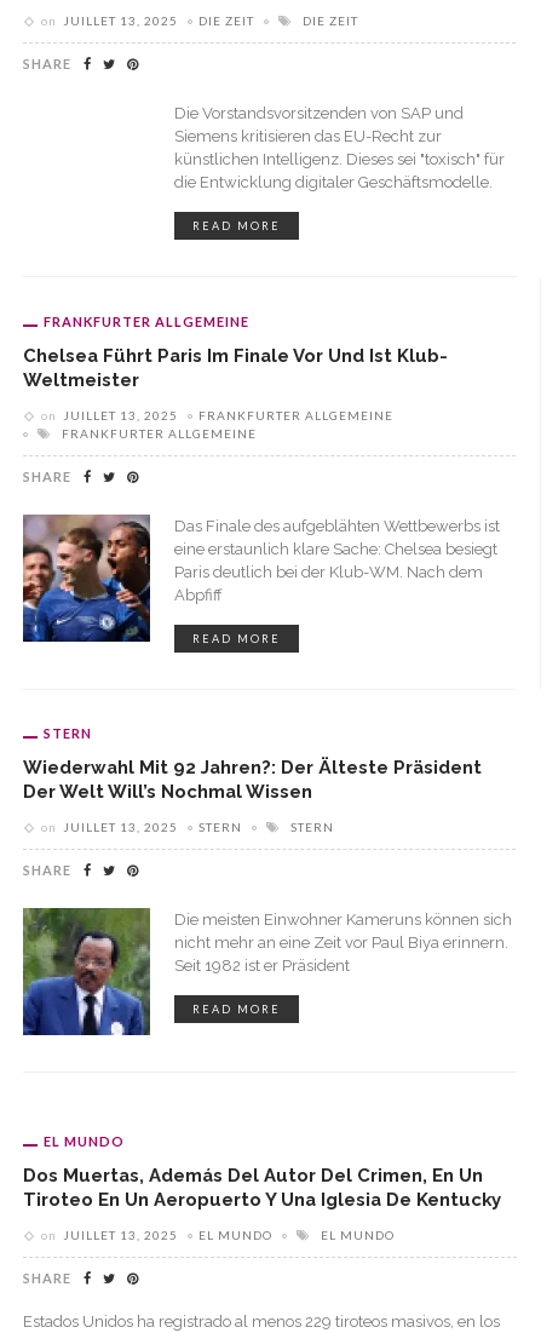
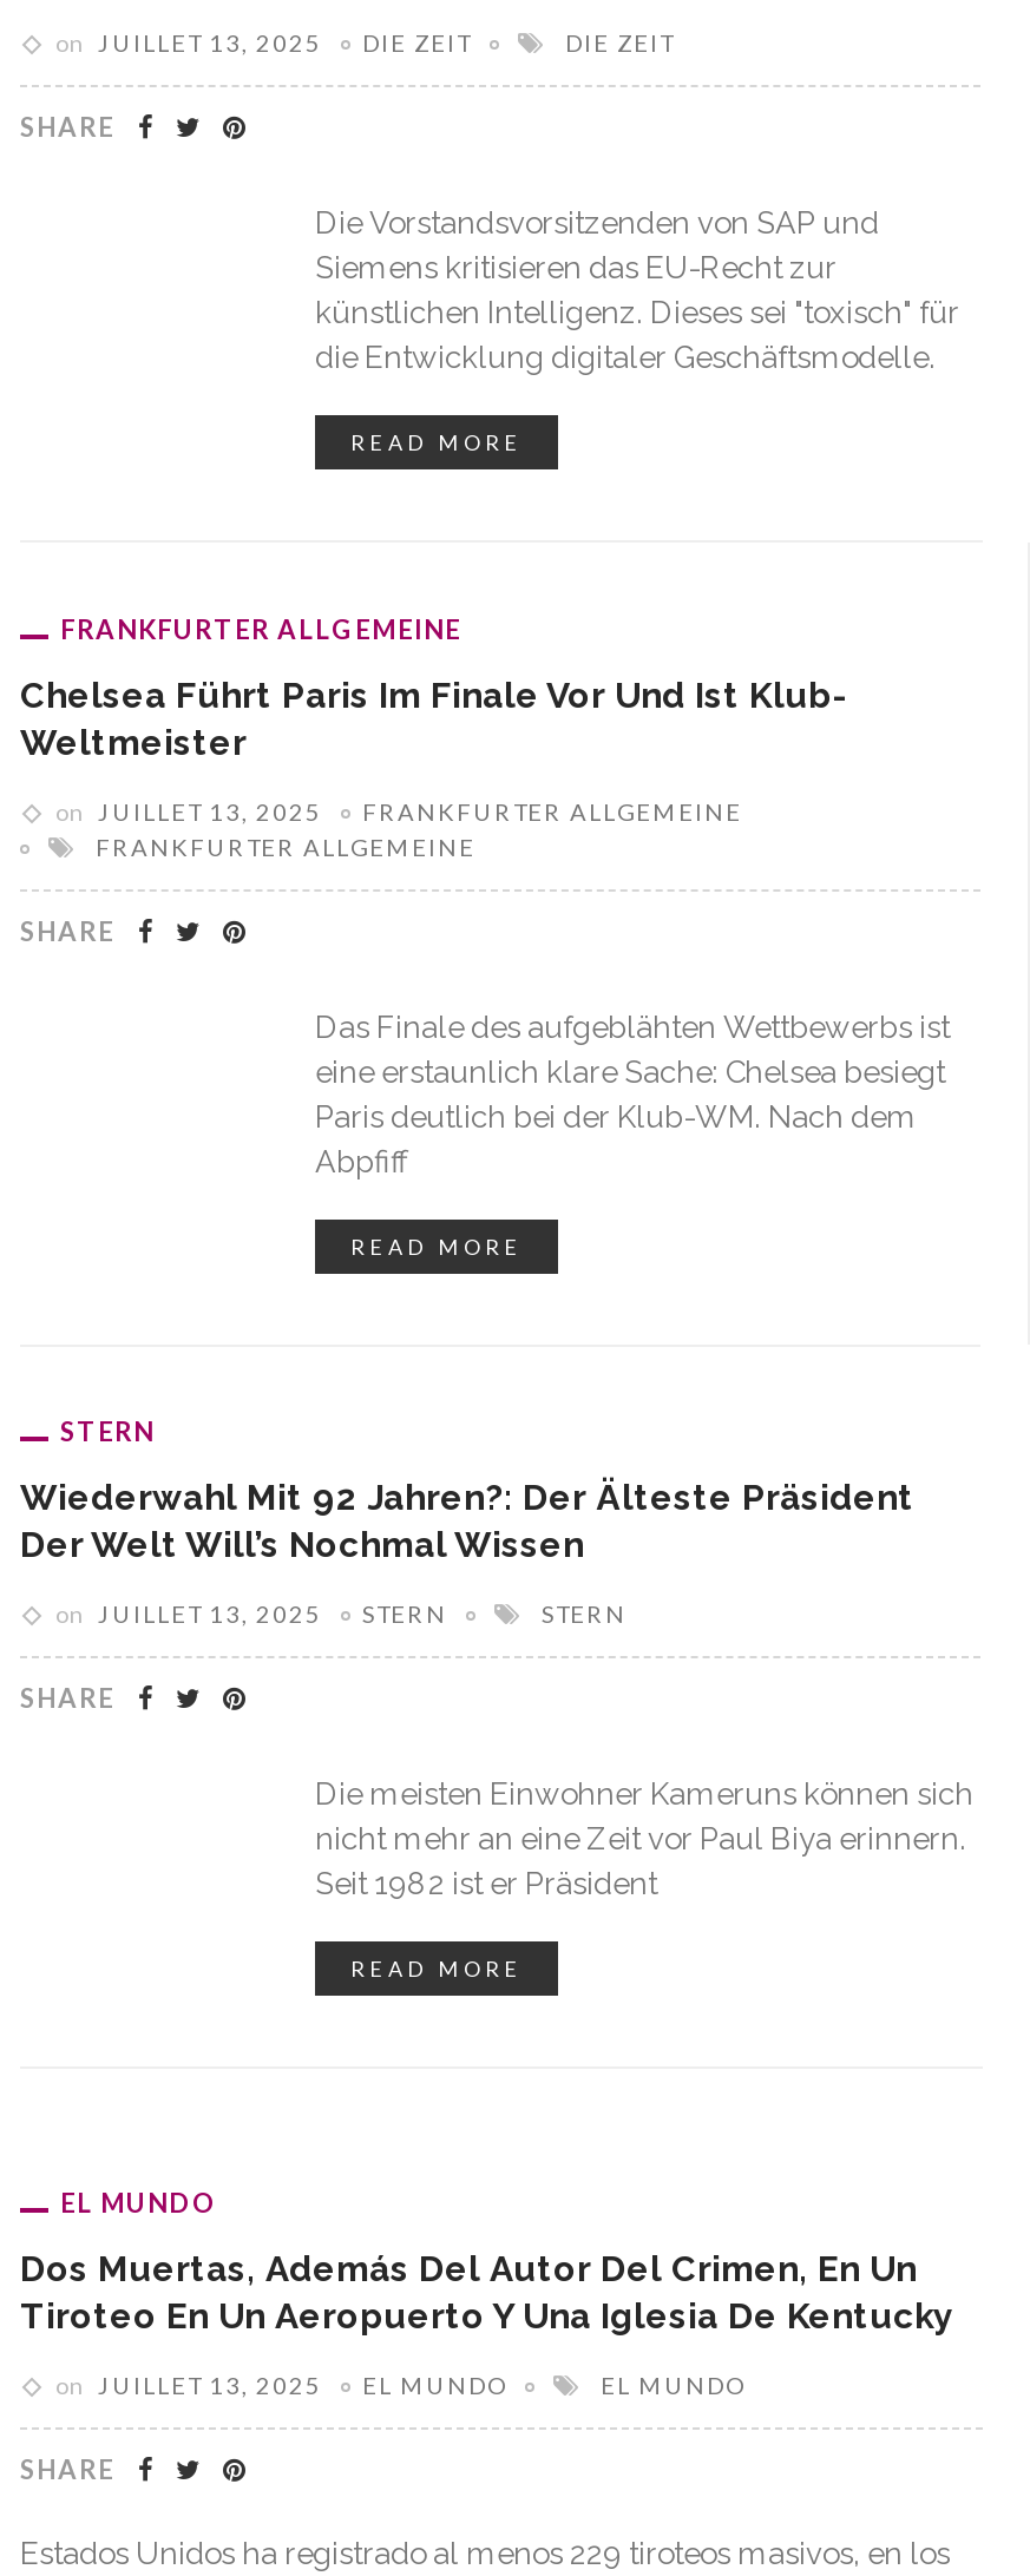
- [image]

- [image]
